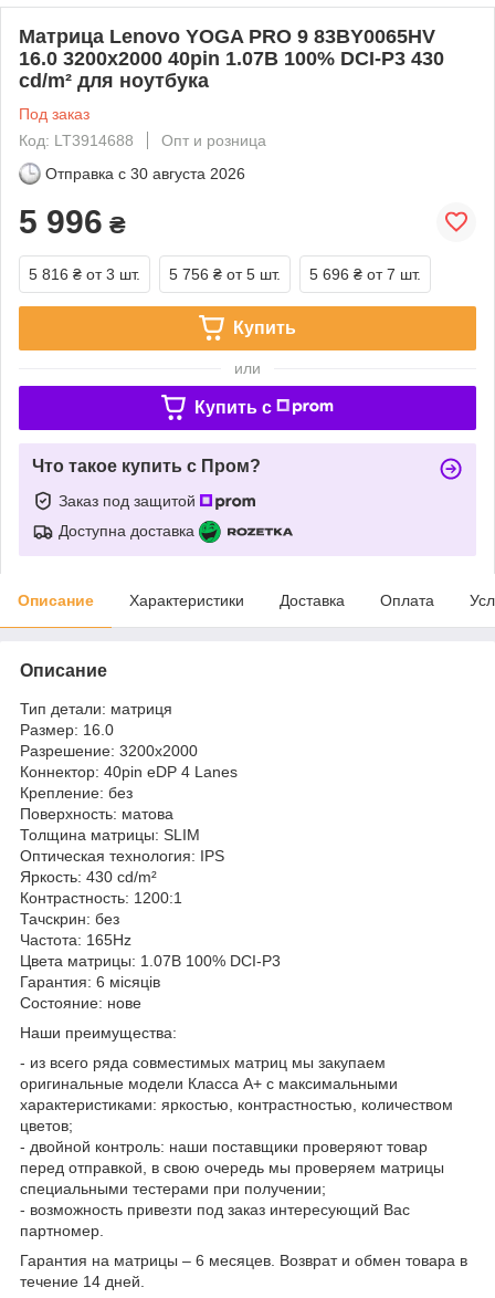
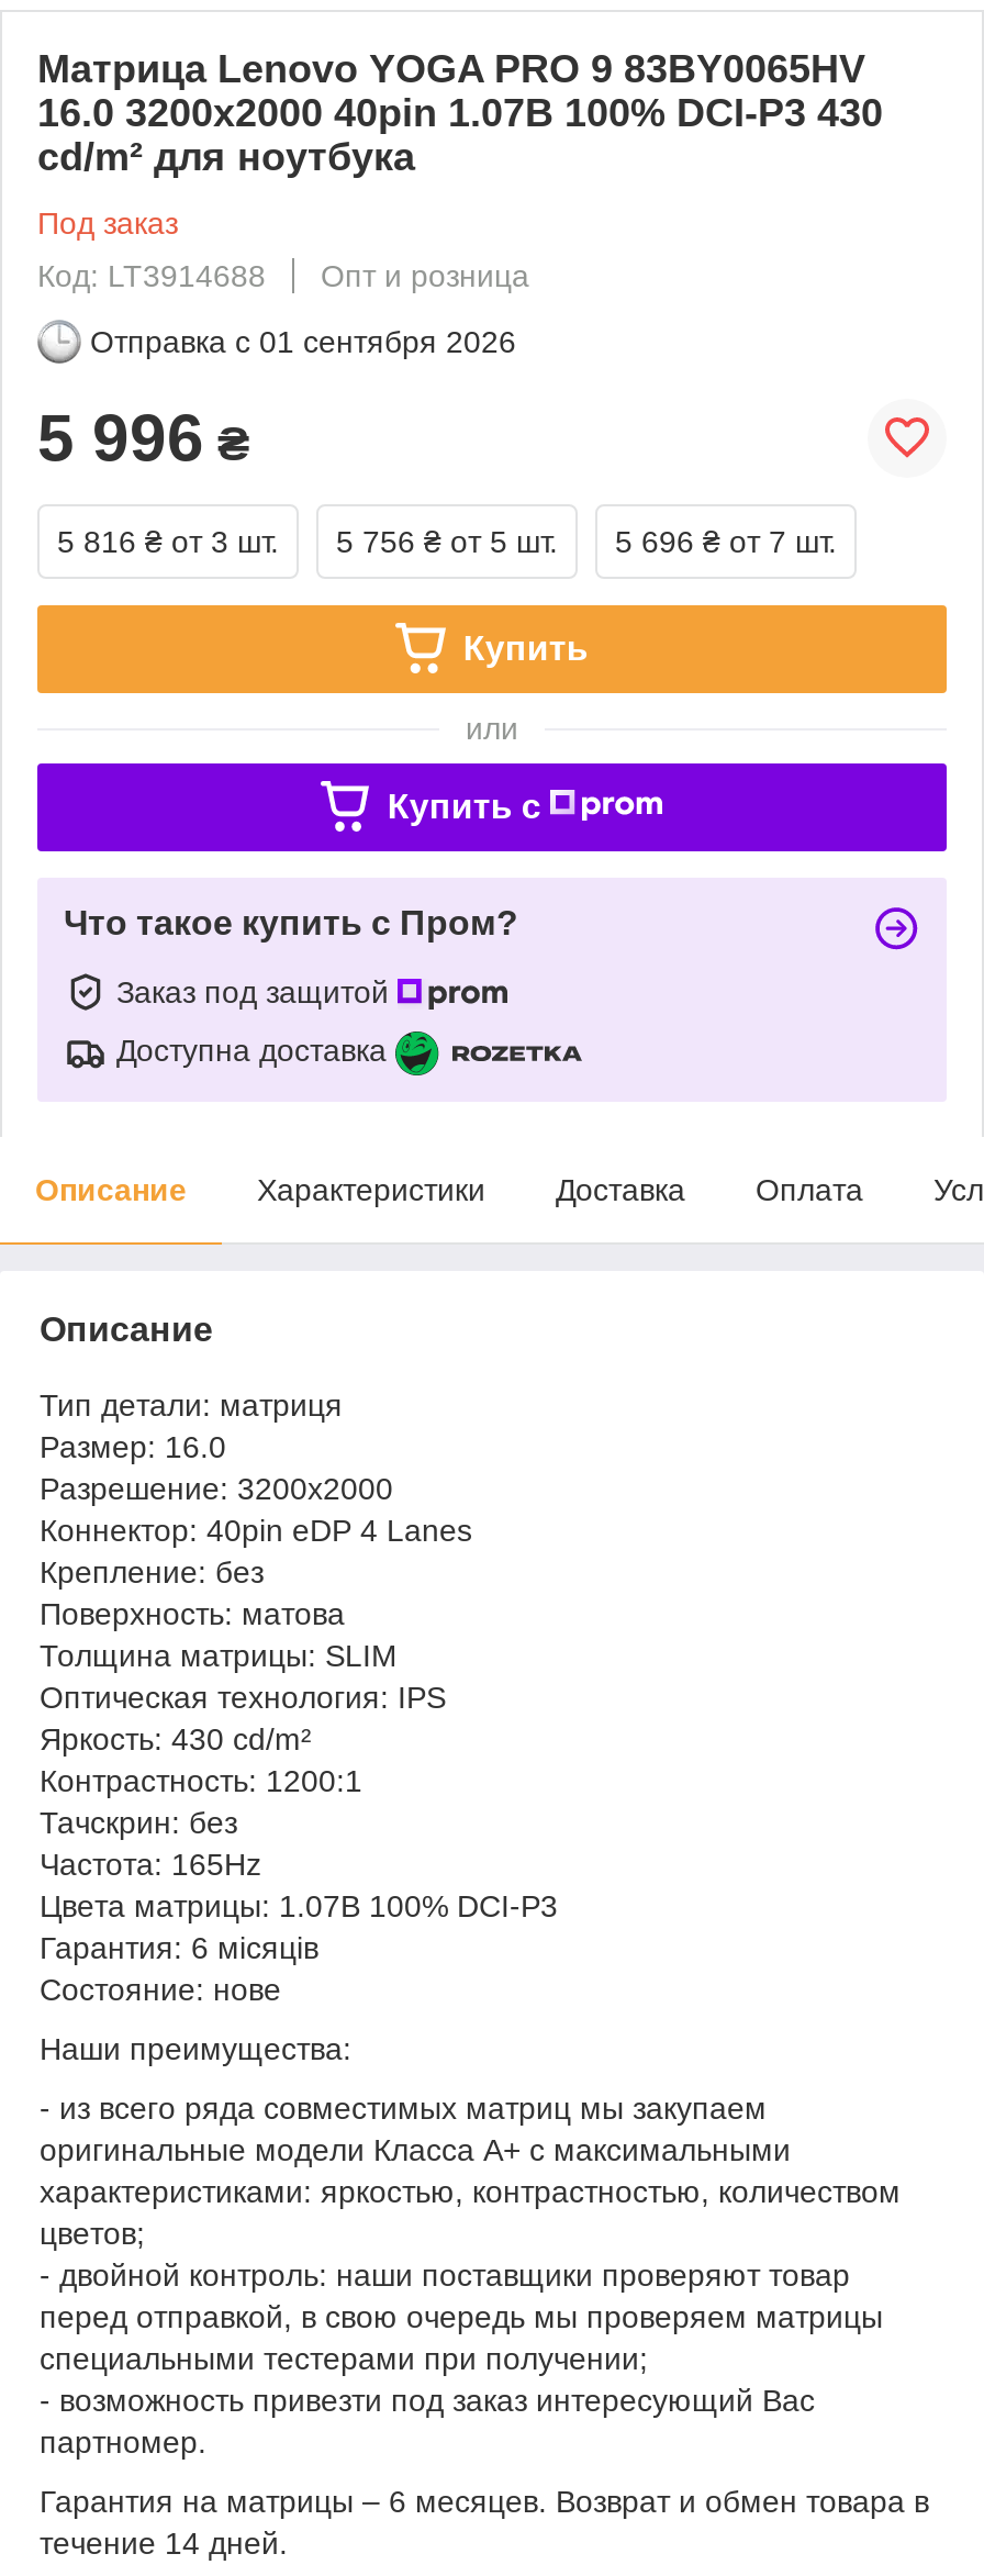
- Отправка с 30 августа 2026
+ Отправка с 01 сентября 2026
